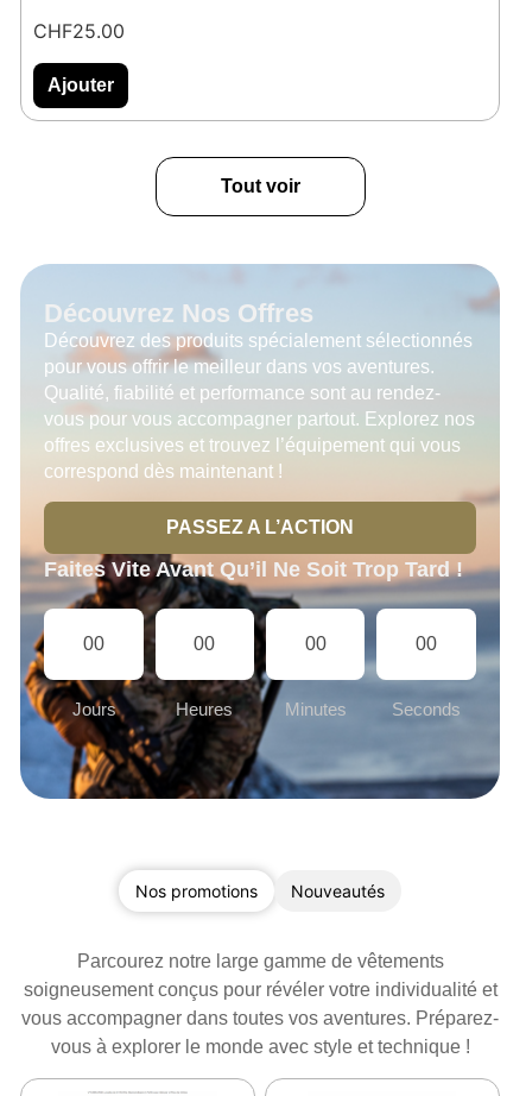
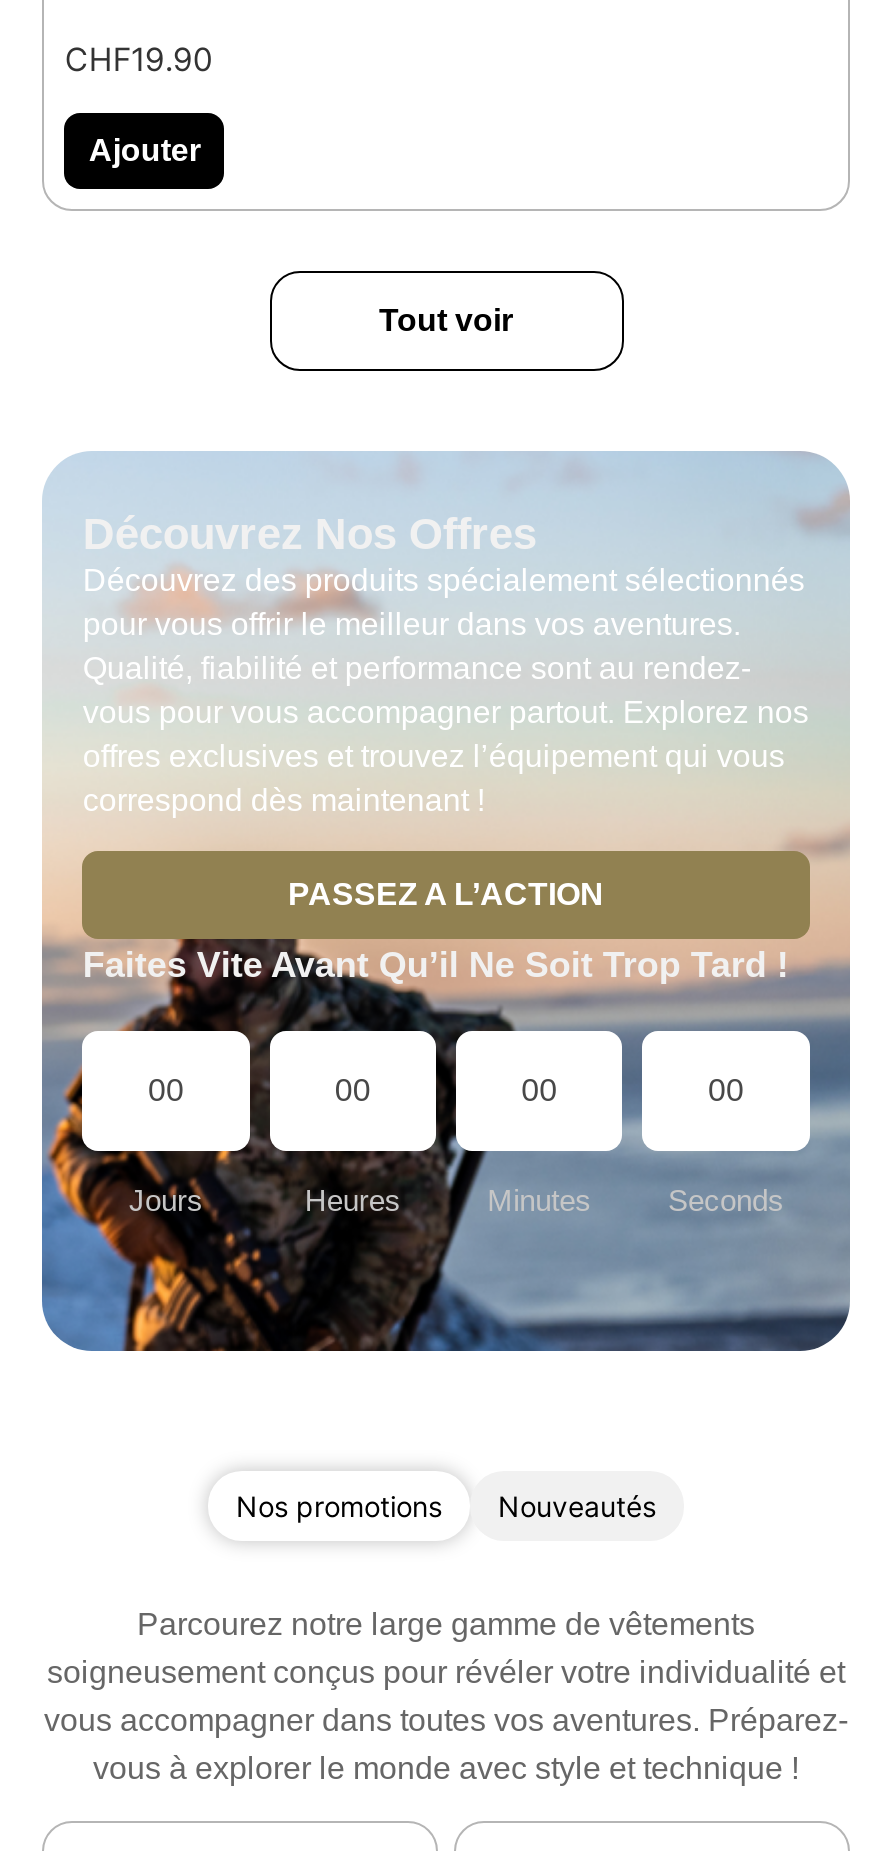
- CHF25.00
+ CHF19.90
